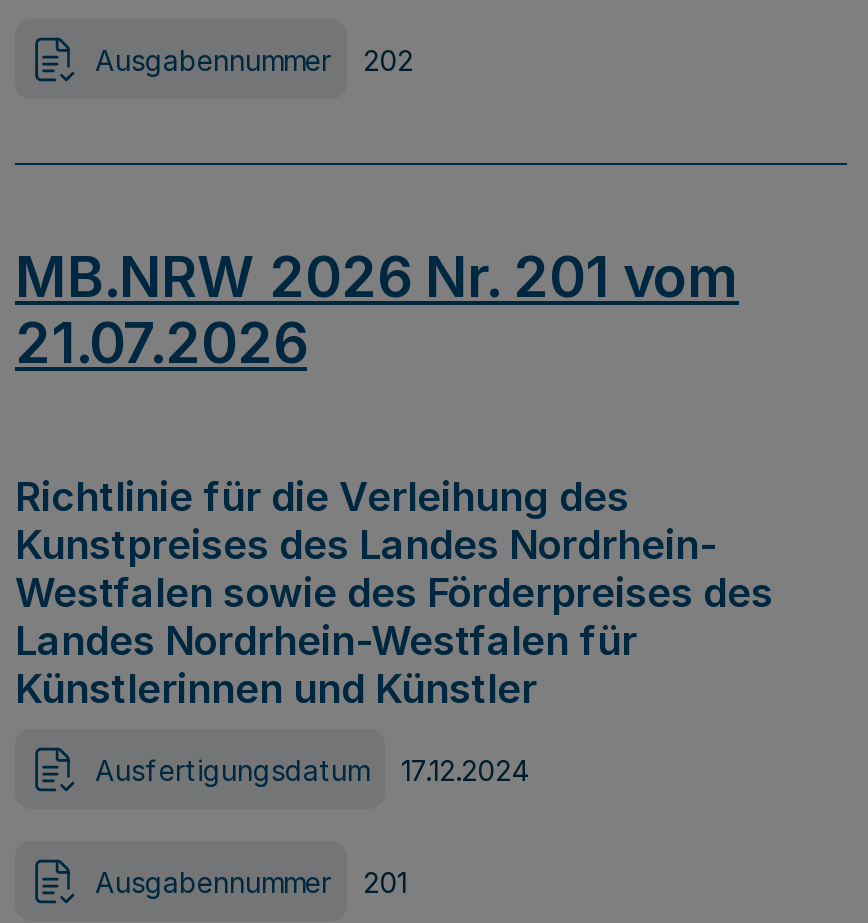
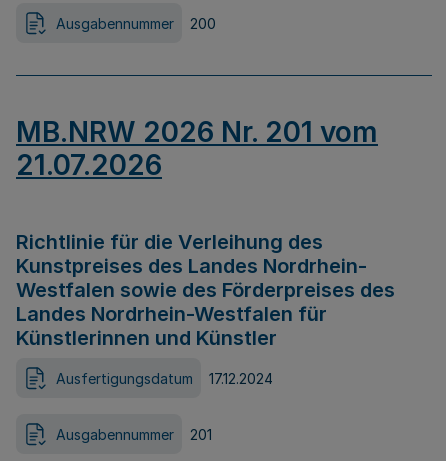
- Ausgabennummer 202
+ Ausgabennummer 200
